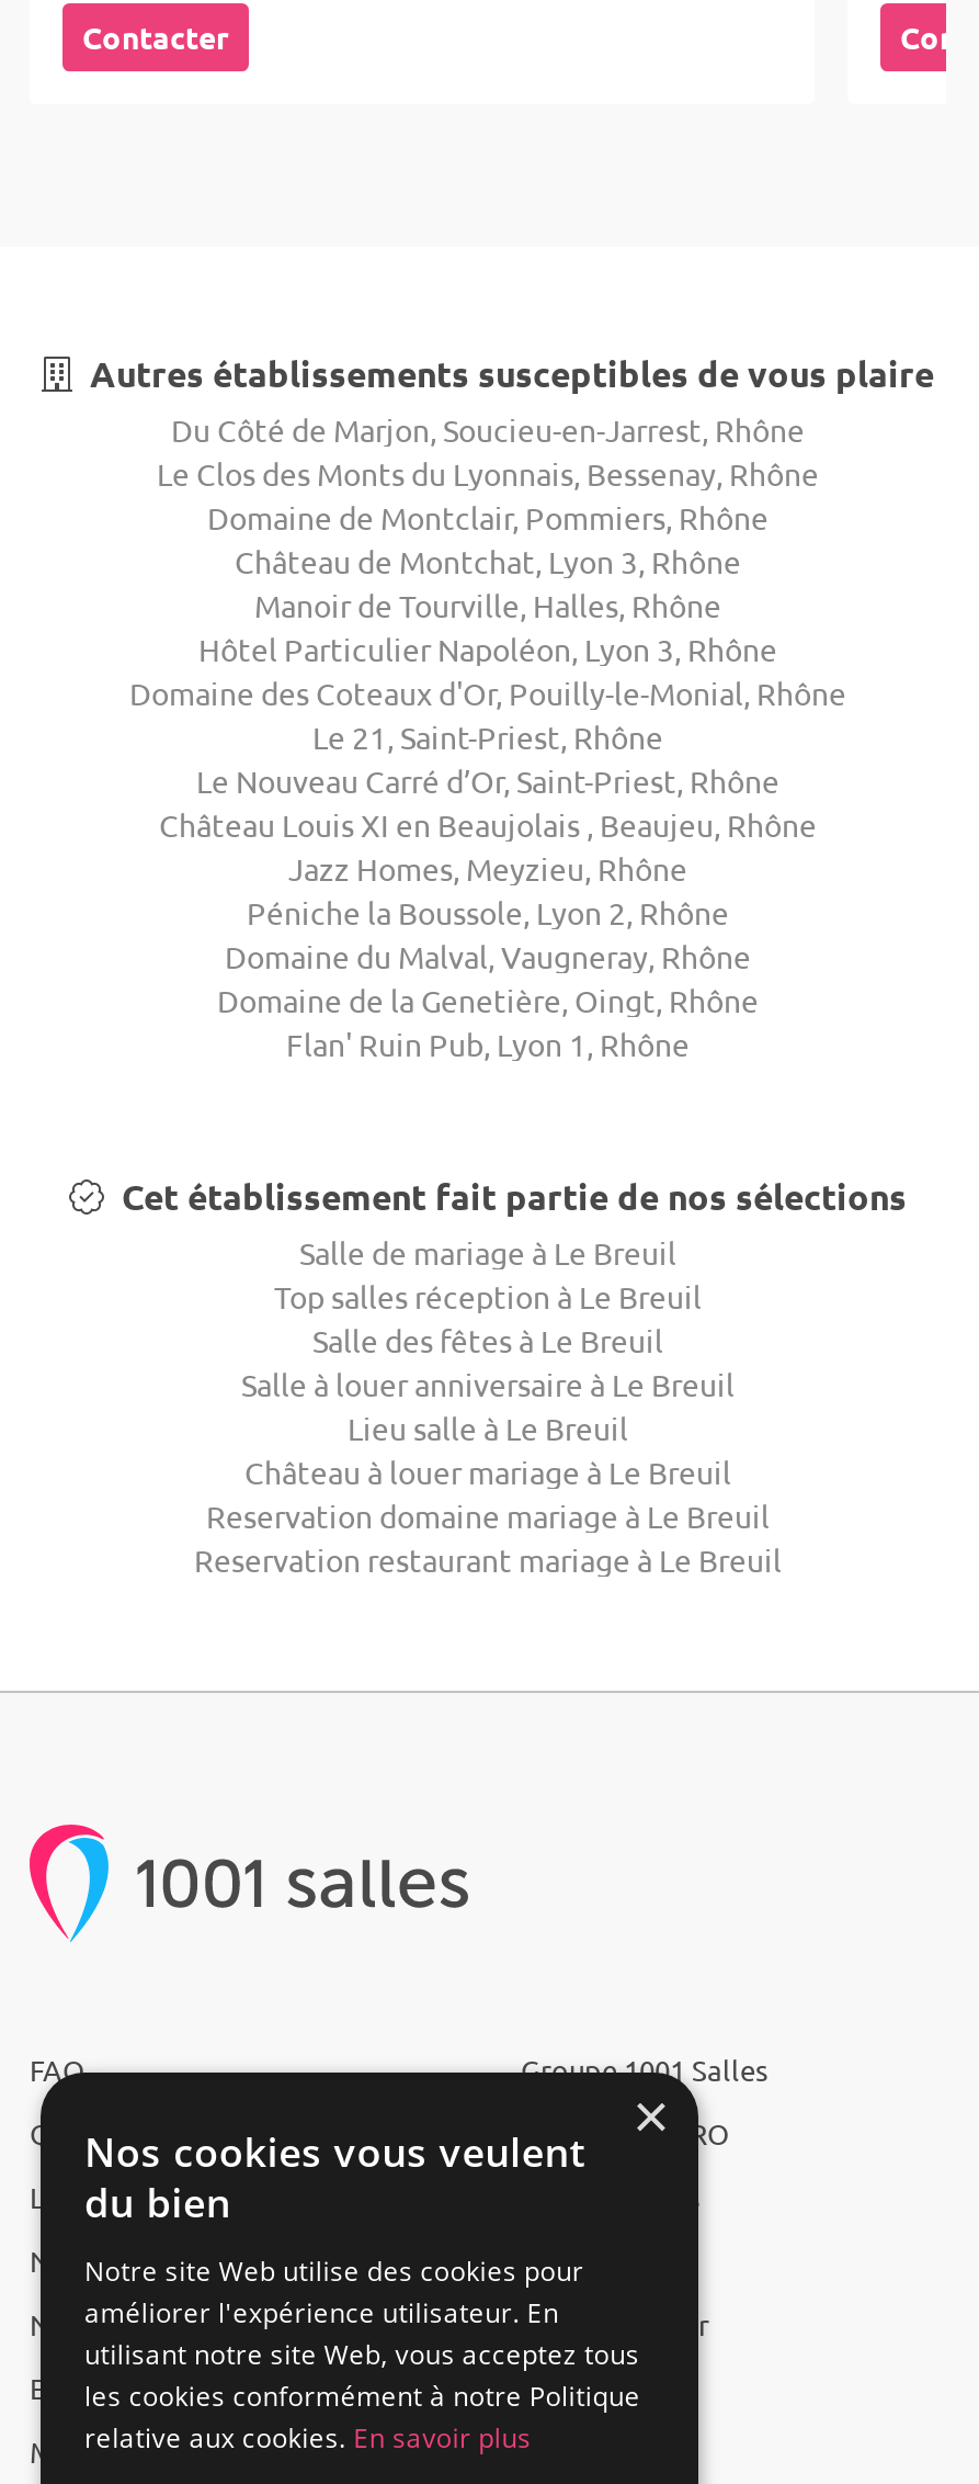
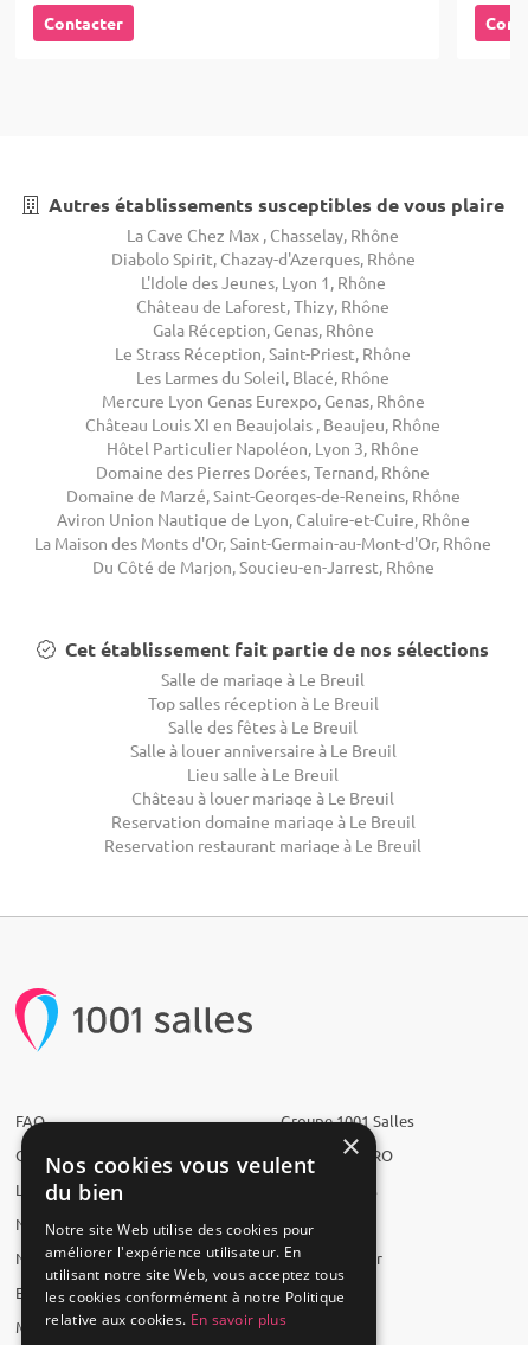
moved down: Du Côté de Marjon, Soucieu-en-Jarrest, Rhône

- Le Clos des Monts du Lyonnais, Bessenay, Rhône
- Domaine de Montclair, Pommiers, Rhône
- Château de Montchat, Lyon 3, Rhône
- Manoir de Tourville, Halles, Rhône
- Domaine des Coteaux d'Or, Pouilly-le-Monial, Rhône
- Le 21, Saint-Priest, Rhône
- Le Nouveau Carré d’Or, Saint-Priest, Rhône
+ La Cave Chez Max , Chasselay, Rhône
+ Diabolo Spirit, Chazay-d'Azergues, Rhône
+ L'Idole des Jeunes, Lyon 1, Rhône
+ Château de Laforest, Thizy, Rhône
+ Gala Réception, Genas, Rhône
+ Le Strass Réception, Saint-Priest, Rhône
+ Les Larmes du Soleil, Blacé, Rhône
+ Mercure Lyon Genas Eurexpo, Genas, Rhône

moved down: Hôtel Particulier Napoléon, Lyon 3, Rhône

moved up: Château Louis XI en Beaujolais , Beaujeu, Rhône

- Jazz Homes, Meyzieu, Rhône
- Péniche la Boussole, Lyon 2, Rhône
- Domaine du Malval, Vaugneray, Rhône
- Domaine de la Genetière, Oingt, Rhône
- Flan' Ruin Pub, Lyon 1, Rhône
+ Domaine des Pierres Dorées, Ternand, Rhône
+ Domaine de Marzé, Saint-Georges-de-Reneins, Rhône
+ Aviron Union Nautique de Lyon, Caluire-et-Cuire, Rhône
+ La Maison des Monts d'Or, Saint-Germain-au-Mont-d'Or, Rhône
